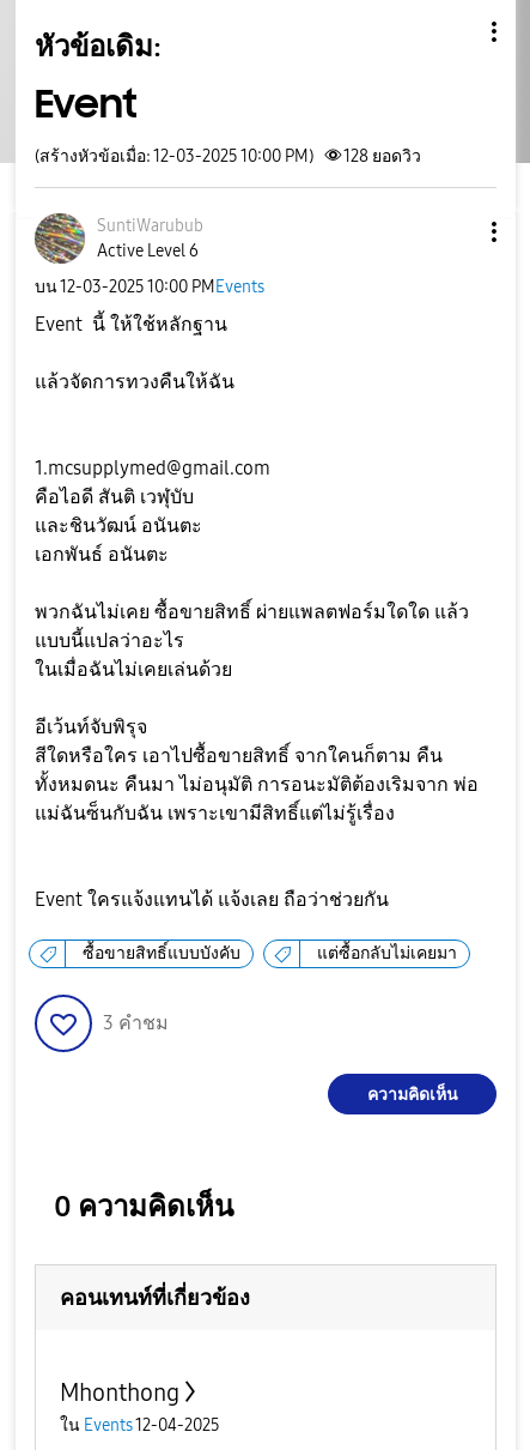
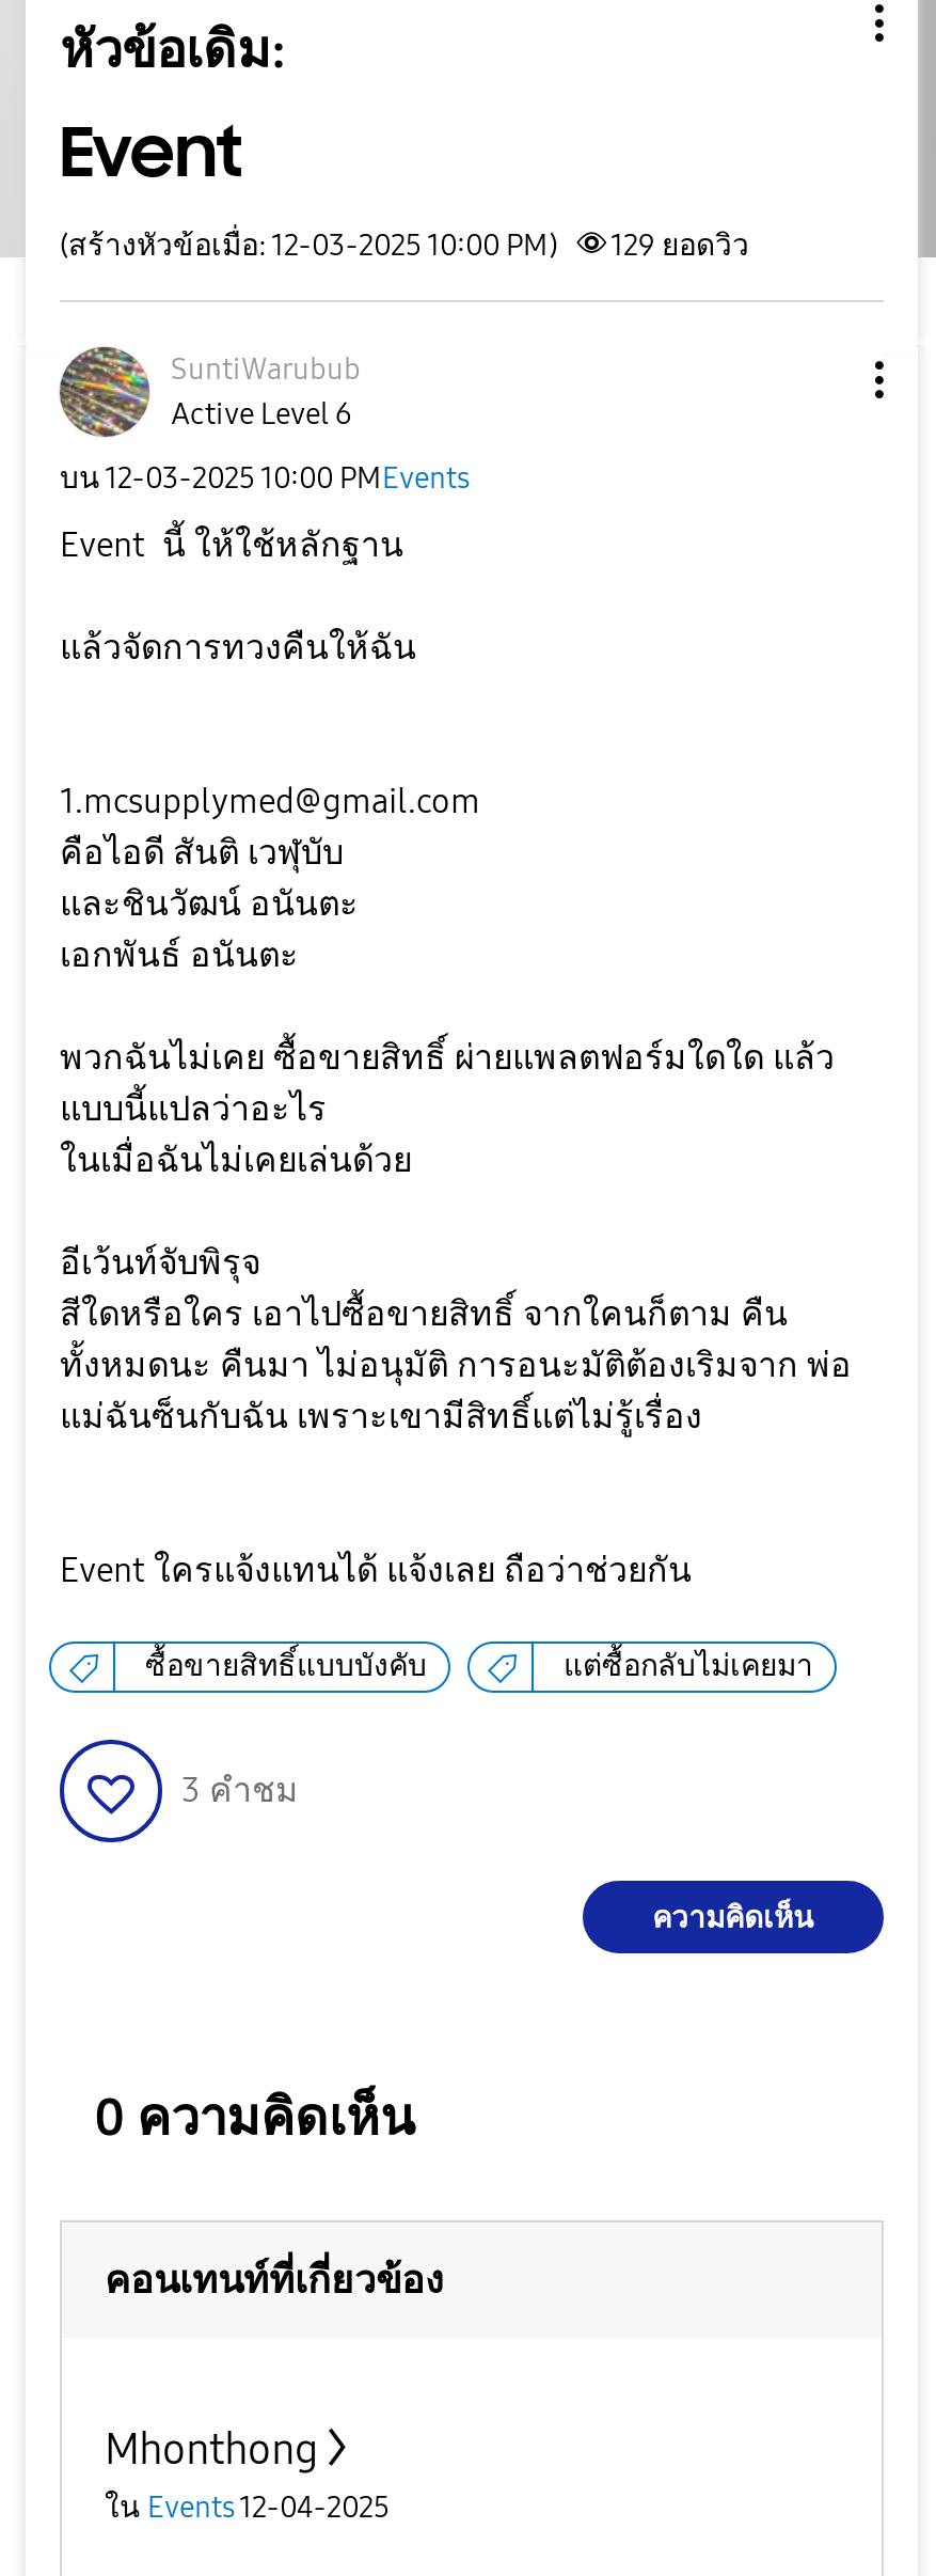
- (สร้างหัวข้อเมื่อ: 12-03-2025 10:00 PM) 128 ยอดวิว
+ (สร้างหัวข้อเมื่อ: 12-03-2025 10:00 PM) 129 ยอดวิว
